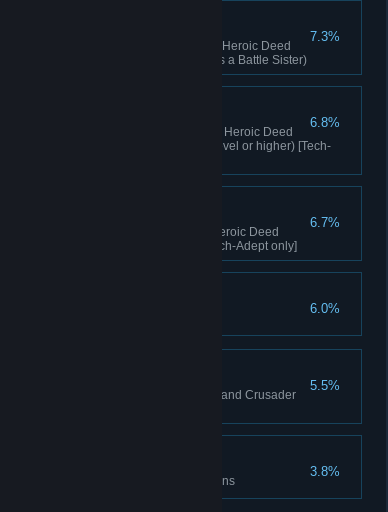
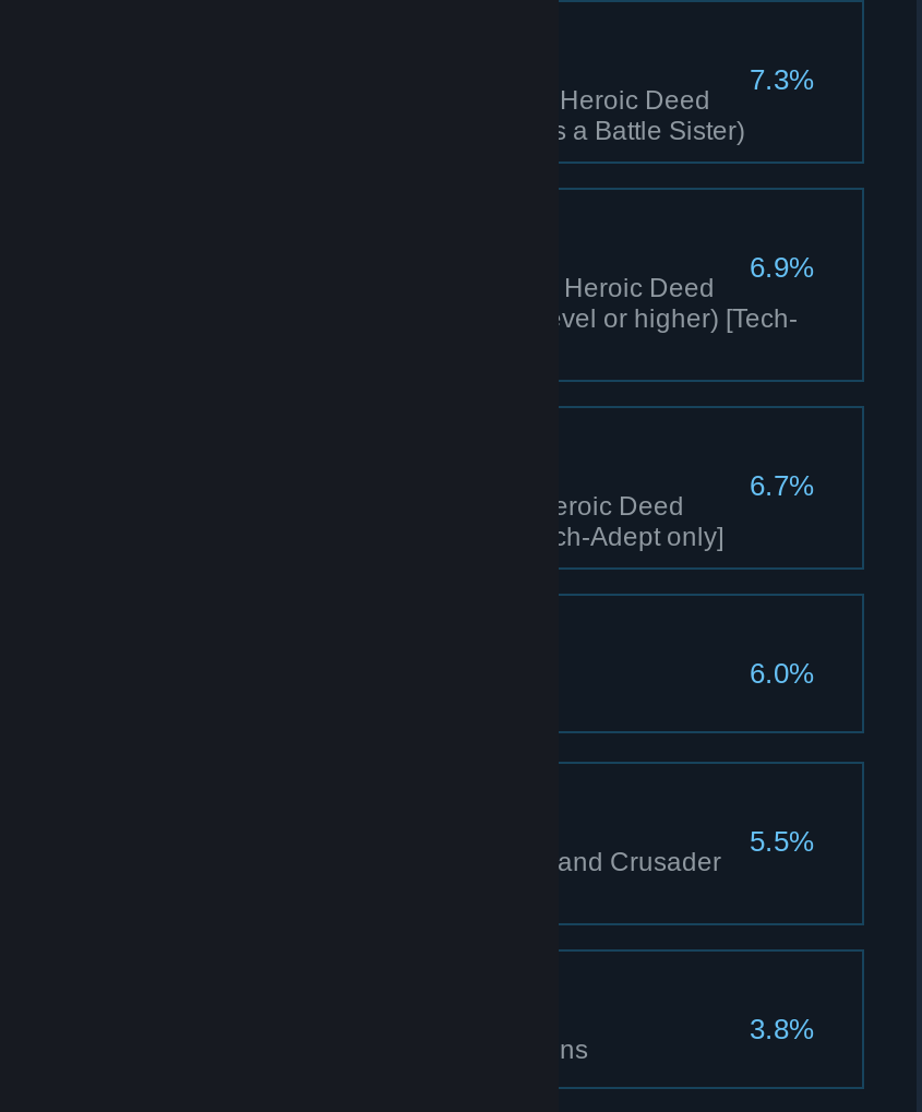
- 6.8%
+ 6.9%
